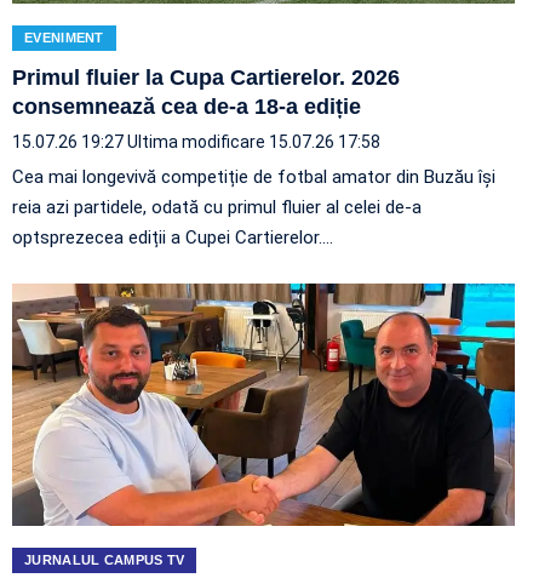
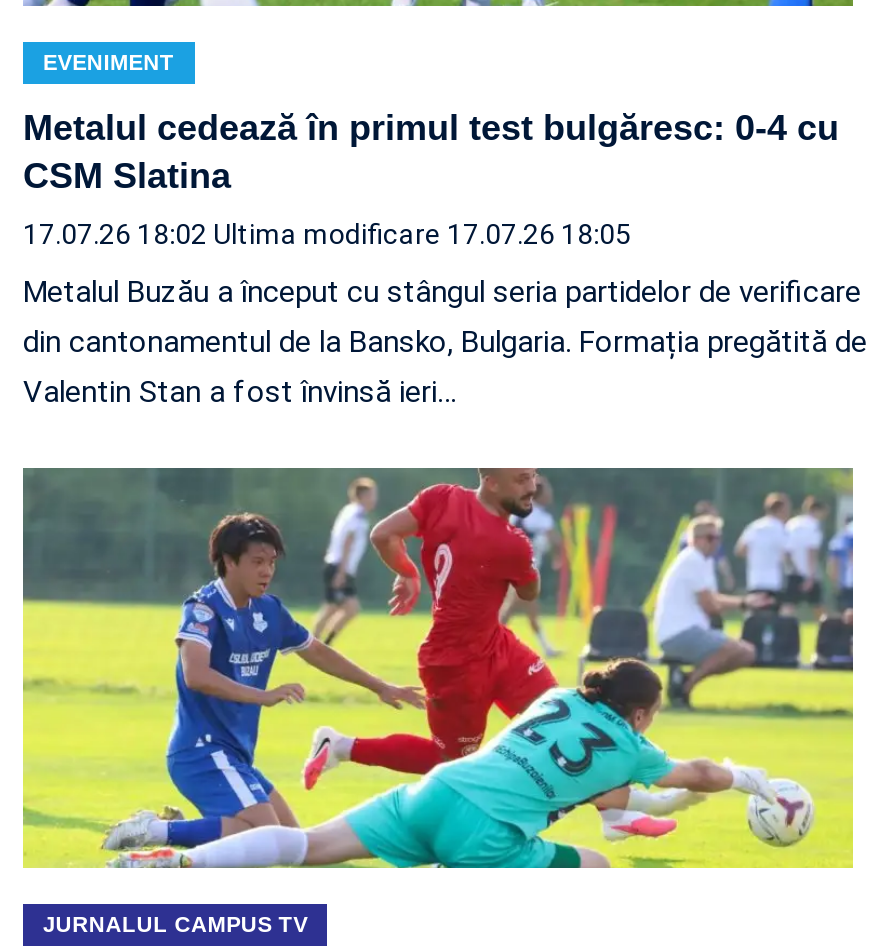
- Primul fluier la Cupa Cartierelor. 2026
- consemnează cea de-a 18-a ediție
+ Metalul cedează în primul test bulgăresc: 0-4 cu
+ CSM Slatina

- 15.07.26 19:27 Ultima modificare 15.07.26 17:58
+ 17.07.26 18:02 Ultima modificare 17.07.26 18:05

- Cea mai longevivă competiție de fotbal amator din Buzău își
- reia azi partidele, odată cu primul fluier al celei de-a
- optsprezecea ediții a Cupei Cartierelor.…
+ Metalul Buzău a început cu stângul seria partidelor de verificare
+ din cantonamentul de la Bansko, Bulgaria. Formația pregătită de
+ Valentin Stan a fost învinsă ieri…

- [image]
+ [image]
